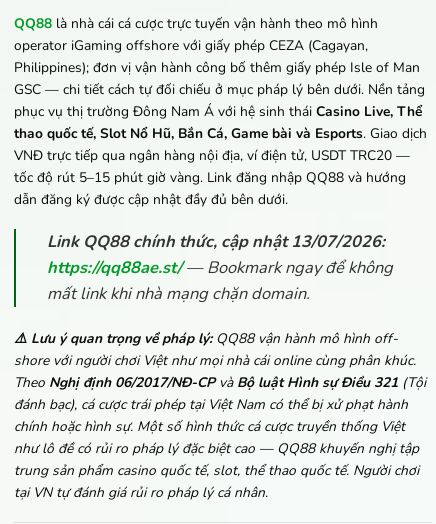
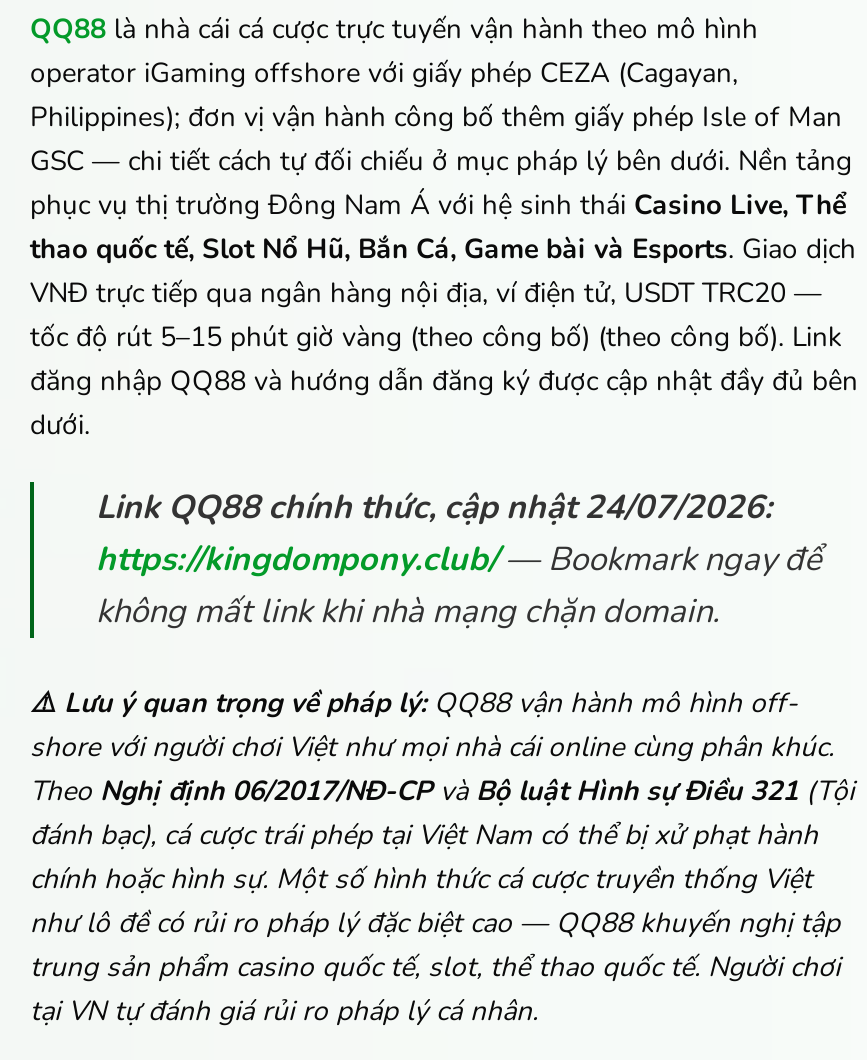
- tốc độ rút 5–15 phút giờ vàng. Link đăng nhập QQ88 và hướng
- dẫn đăng ký được cập nhật đầy đủ bên dưới.
+ tốc độ rút 5–15 phút giờ vàng (theo công bố) (theo công bố). Link
+ đăng nhập QQ88 và hướng dẫn đăng ký được cập nhật đầy đủ bên
+ dưới.

- Link QQ88 chính thức, cập nhật 13/07/2026:
- https://qq88ae.st/— Bookmark ngay để không
- mất link khi nhà mạng chặn domain.
+ Link QQ88 chính thức, cập nhật 24/07/2026:
+ https://kingdompony.club/— Bookmark ngay để
+ không mất link khi nhà mạng chặn domain.
